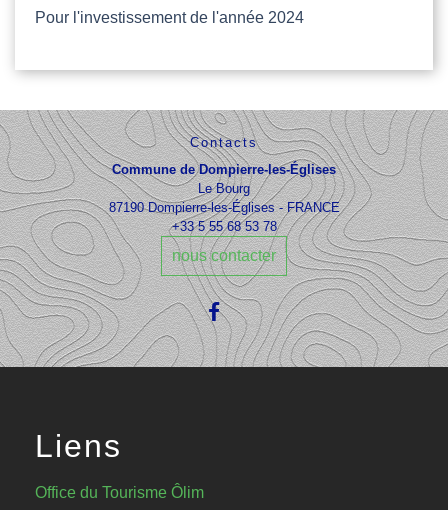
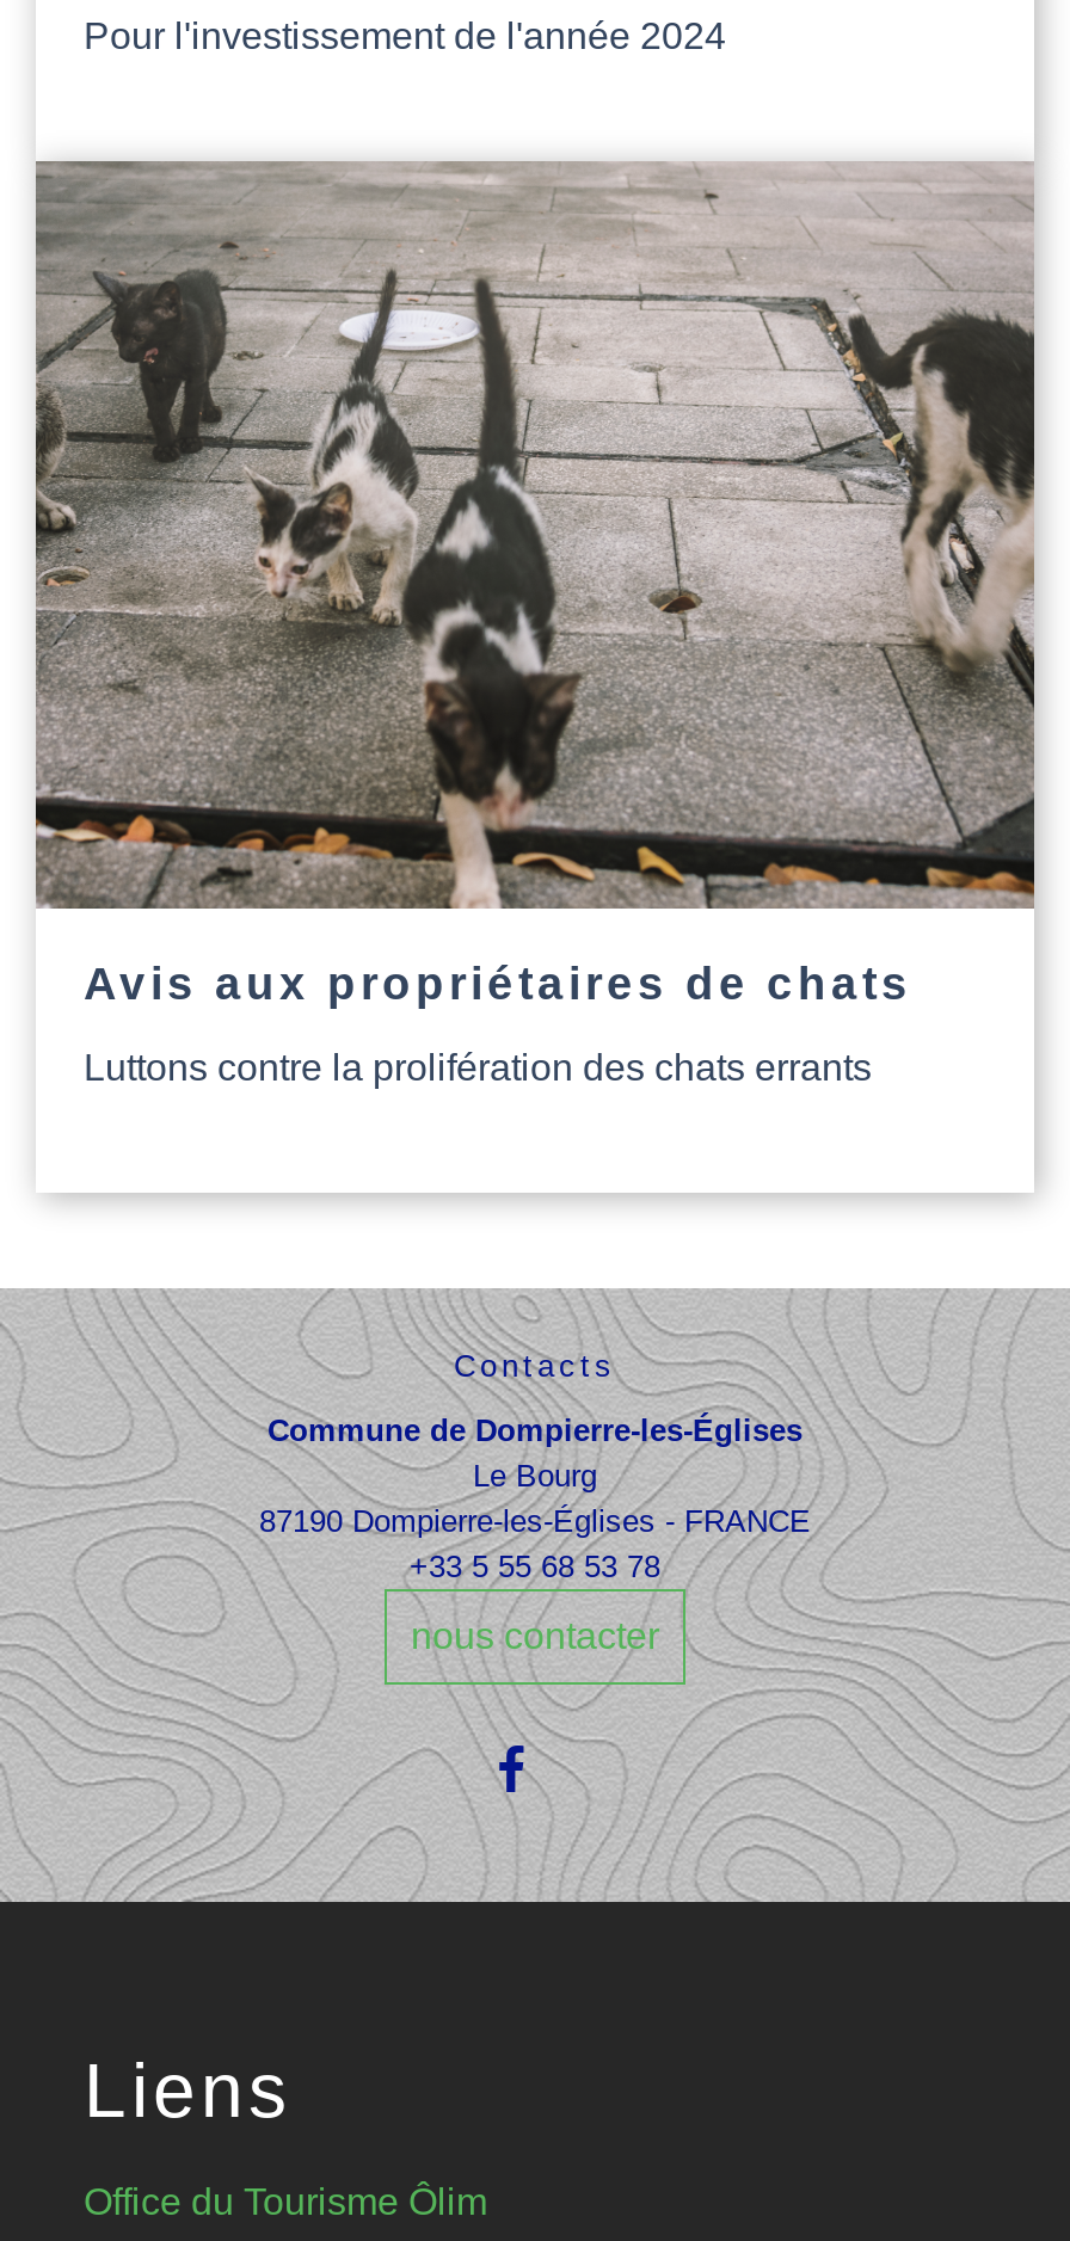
+ [image]
+ Avis aux propriétaires de chats
+ Luttons contre la prolifération des chats errants
